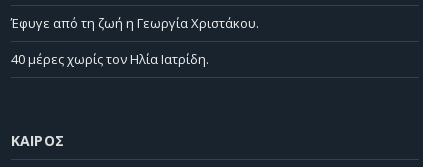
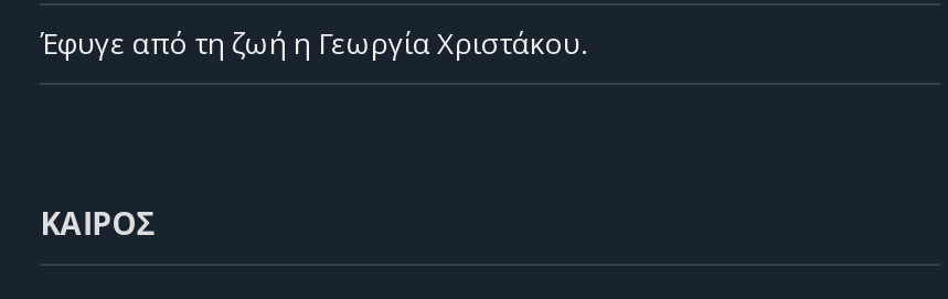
- 40 μέρες χωρίς τον Ηλία Ιατρίδη.
